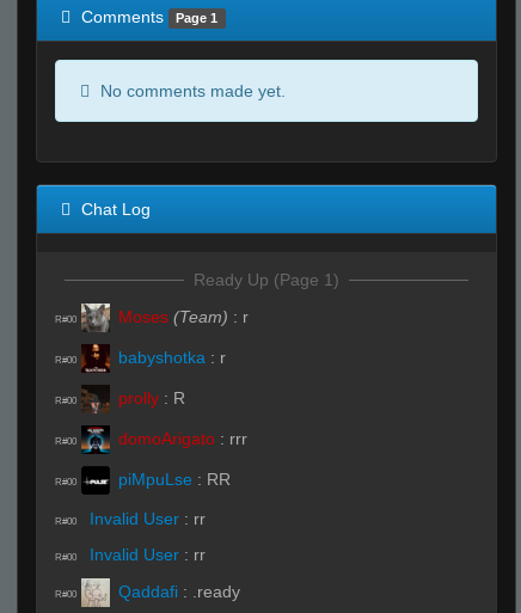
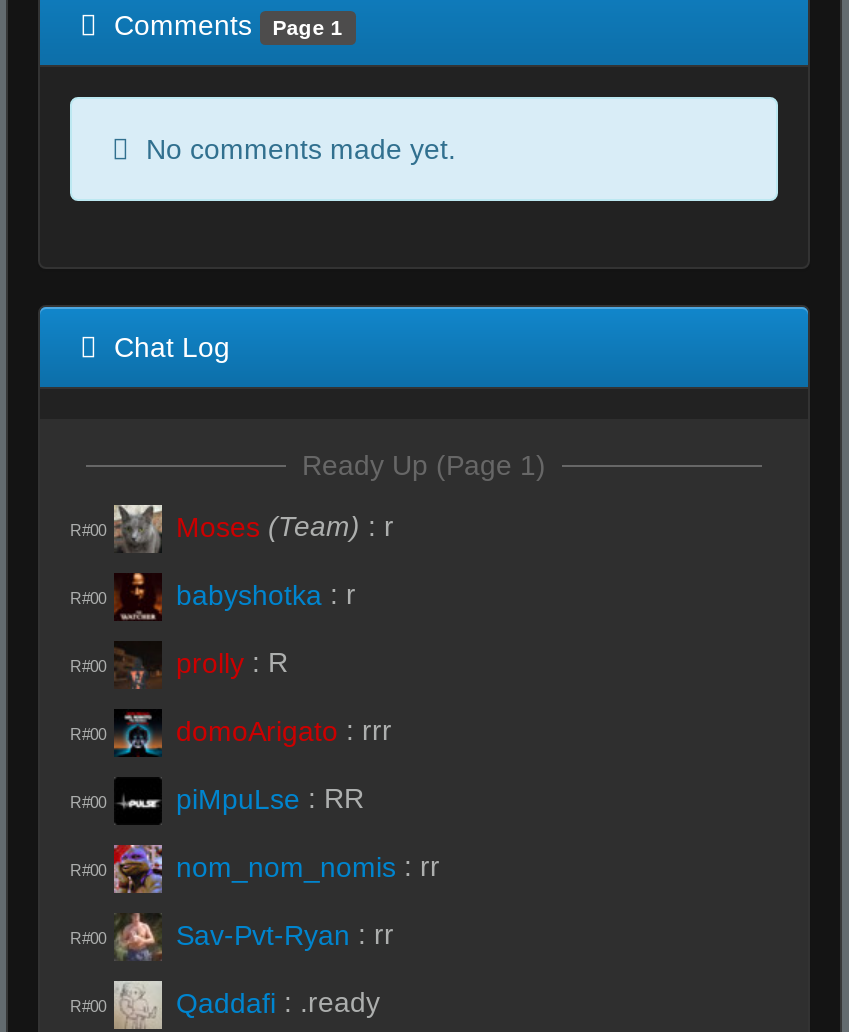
- Invalid User : rr
+ nom_nom_nomis : rr

- Invalid User : rr
+ Sav-Pvt-Ryan : rr
